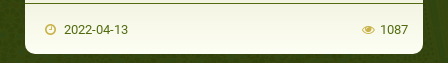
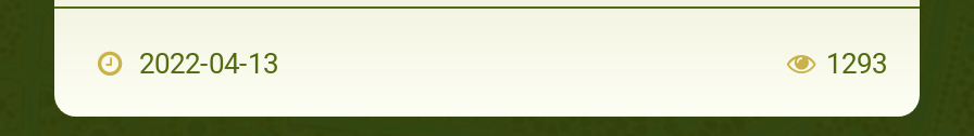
- 1087
+ 1293
